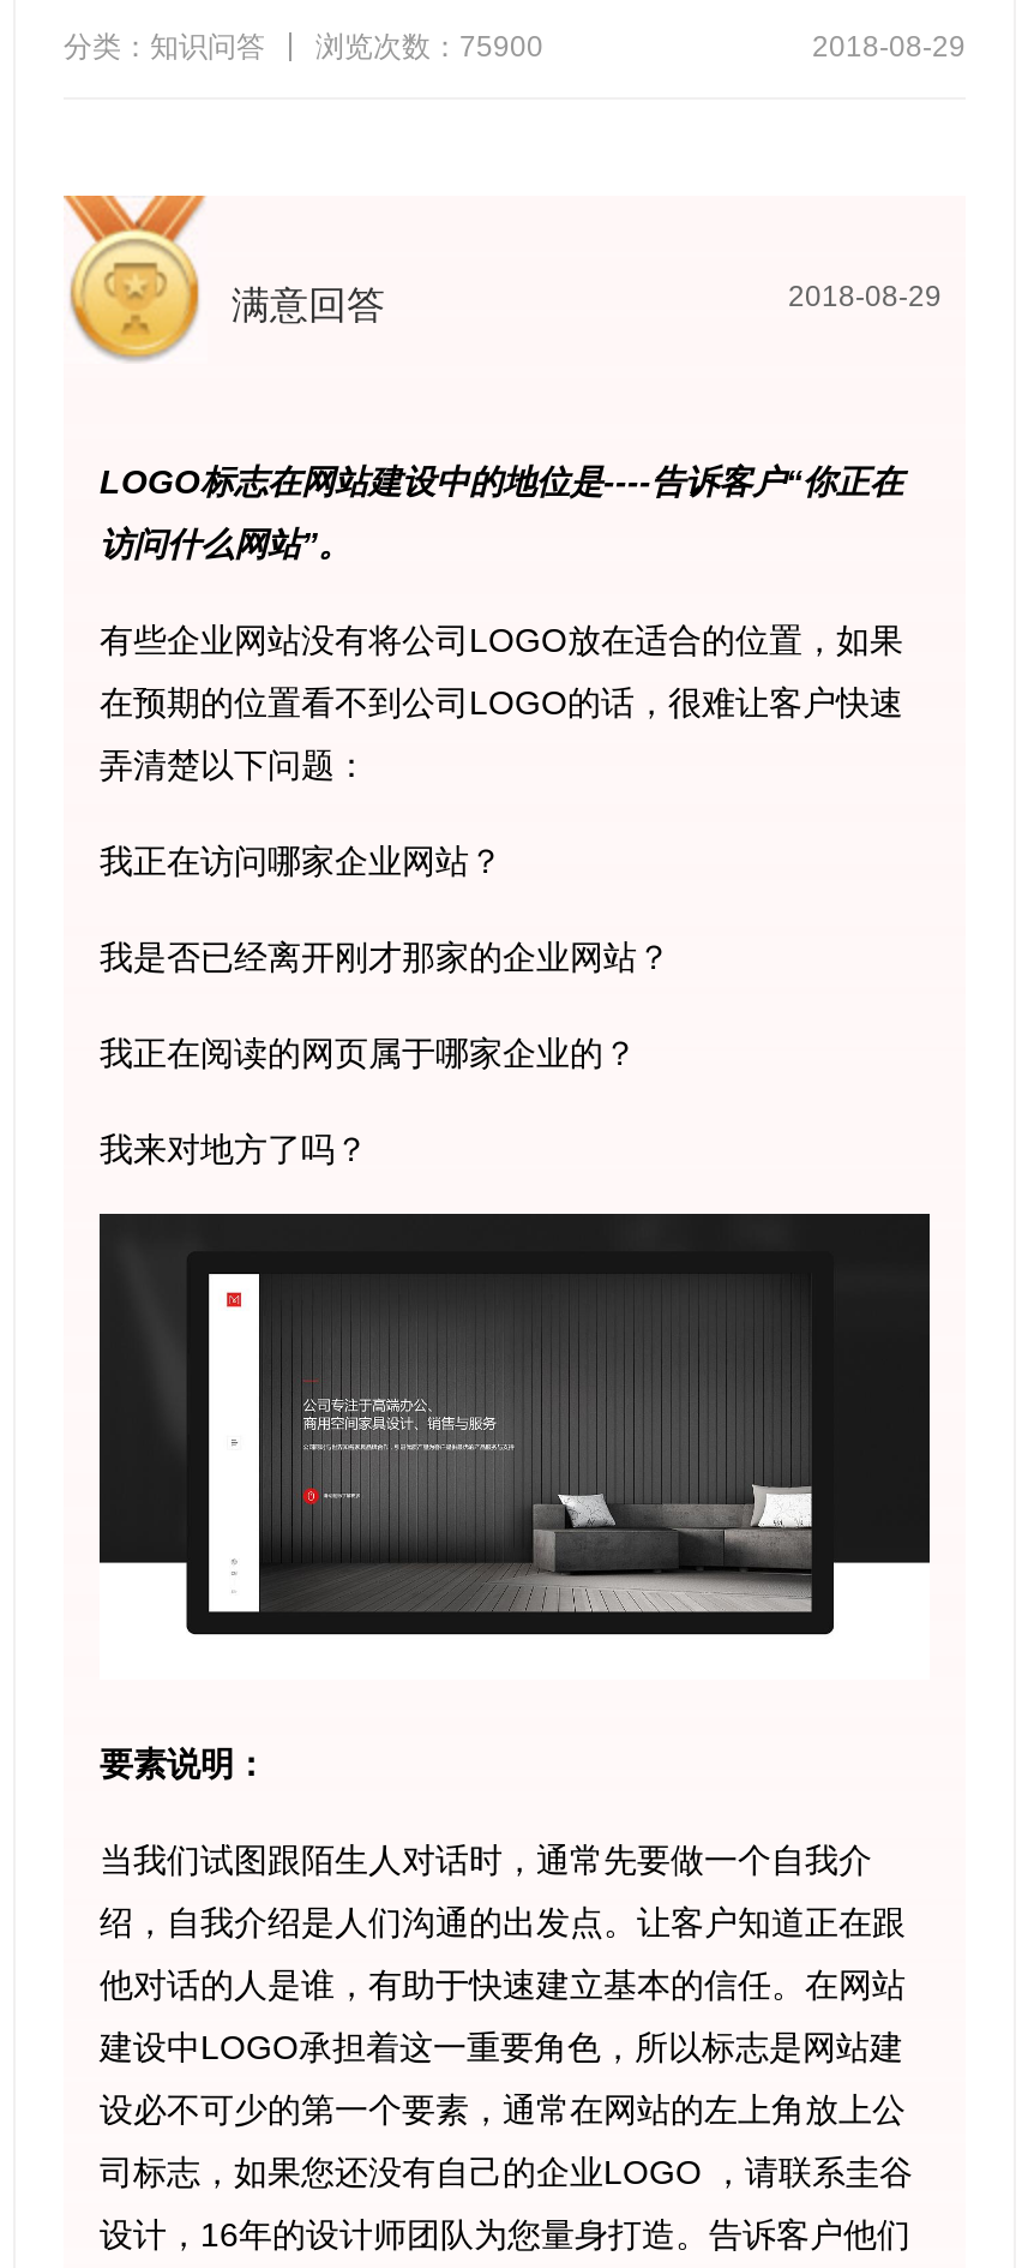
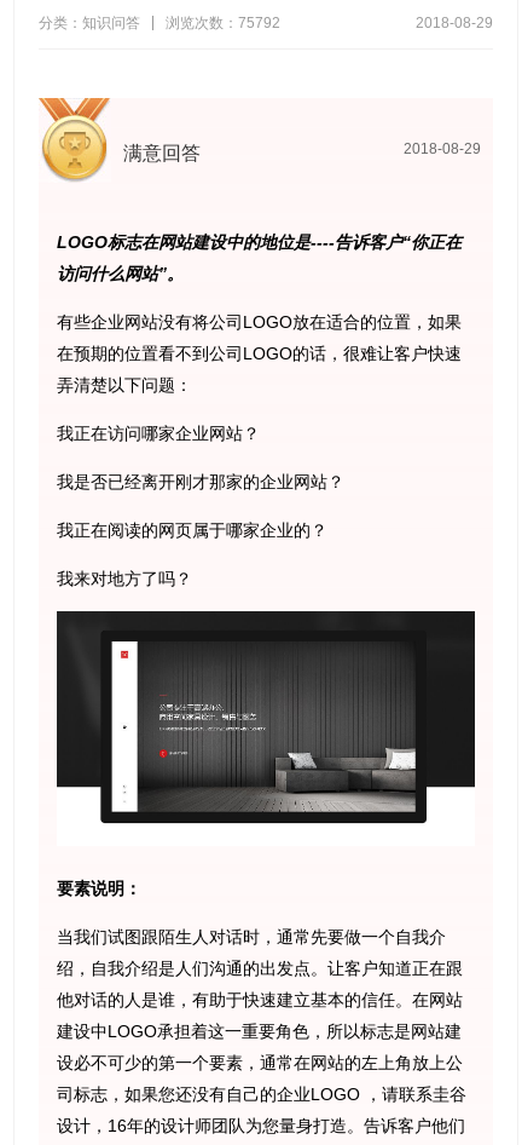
- 分类：知识问答 浏览次数：75900
+ 分类：知识问答 浏览次数：75792
